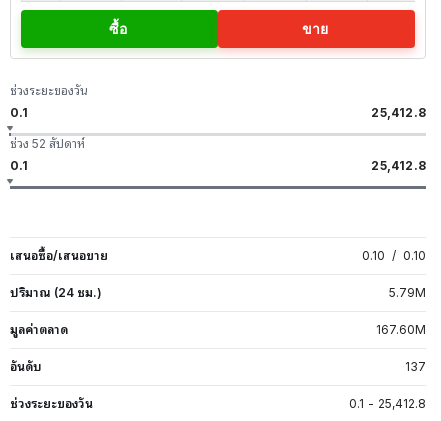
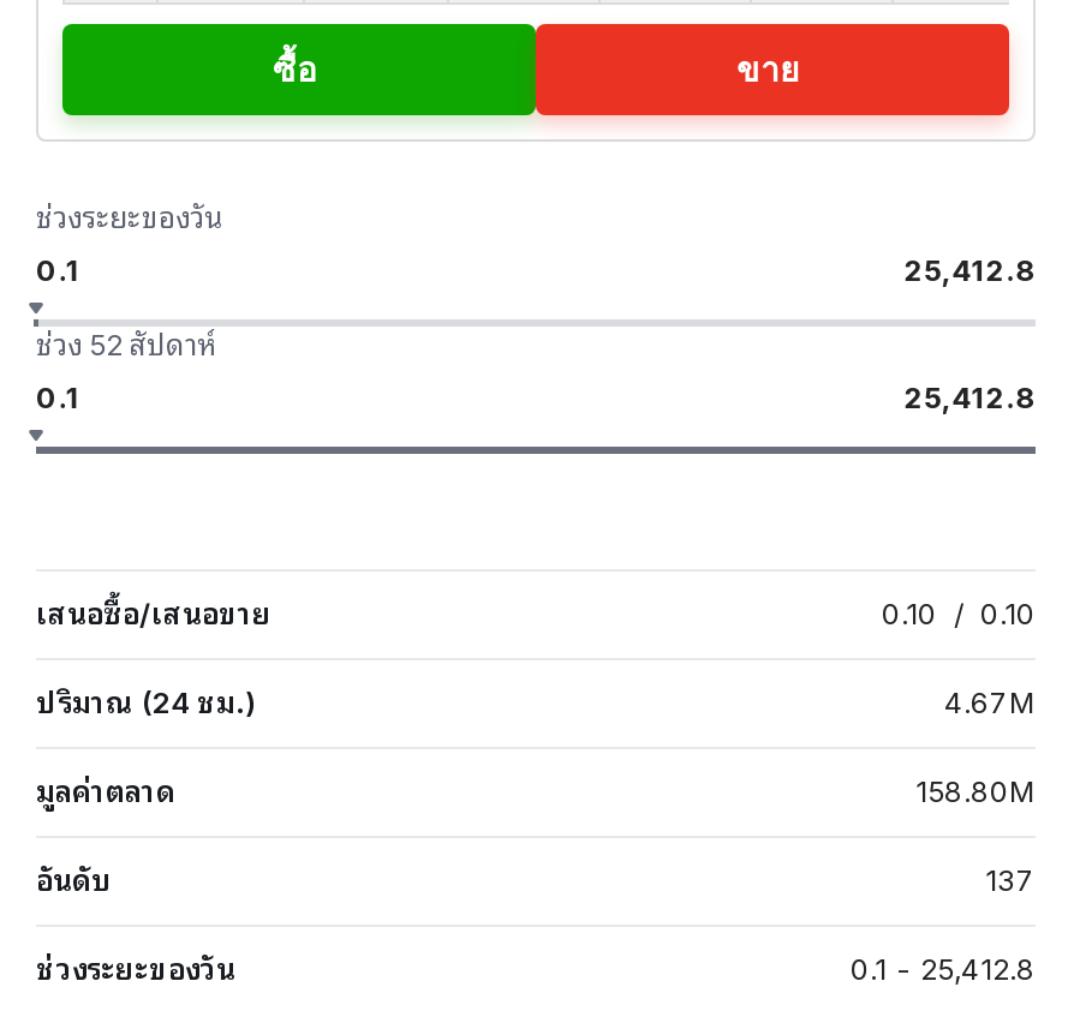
- 5.79 M
+ 4.67 M

- 167.60M
+ 158.80M
